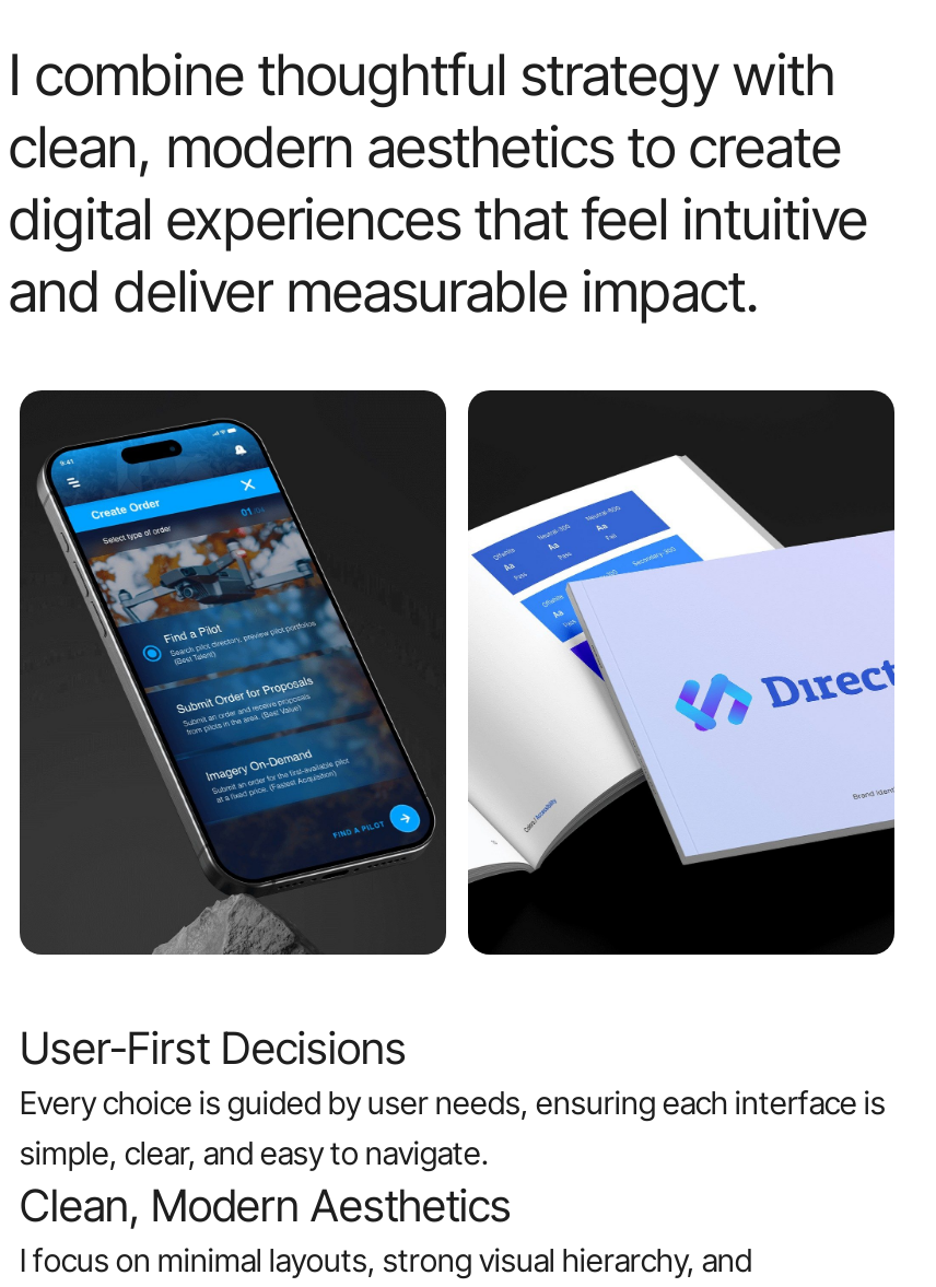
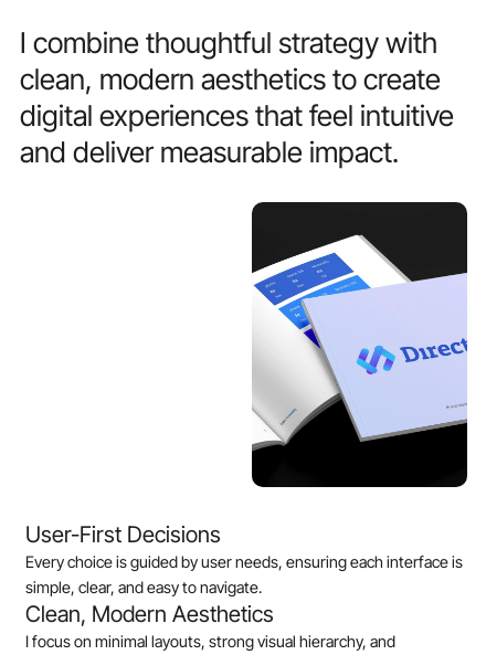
- [image]
